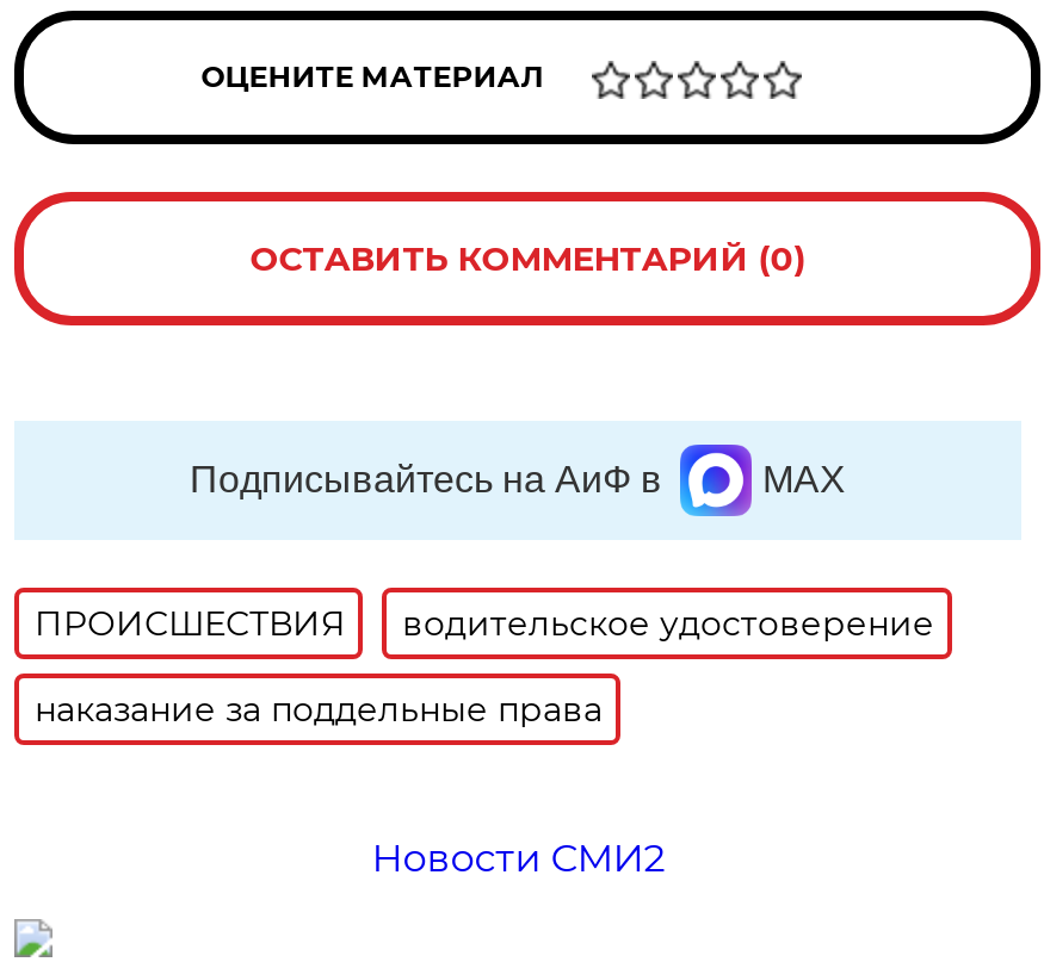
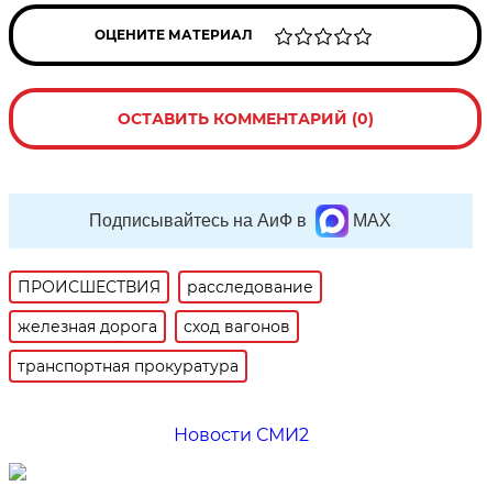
- водительское удостоверение
- наказание за поддельные права
+ расследование
+ железная дорога
+ сход вагонов
+ транспортная прокуратура
